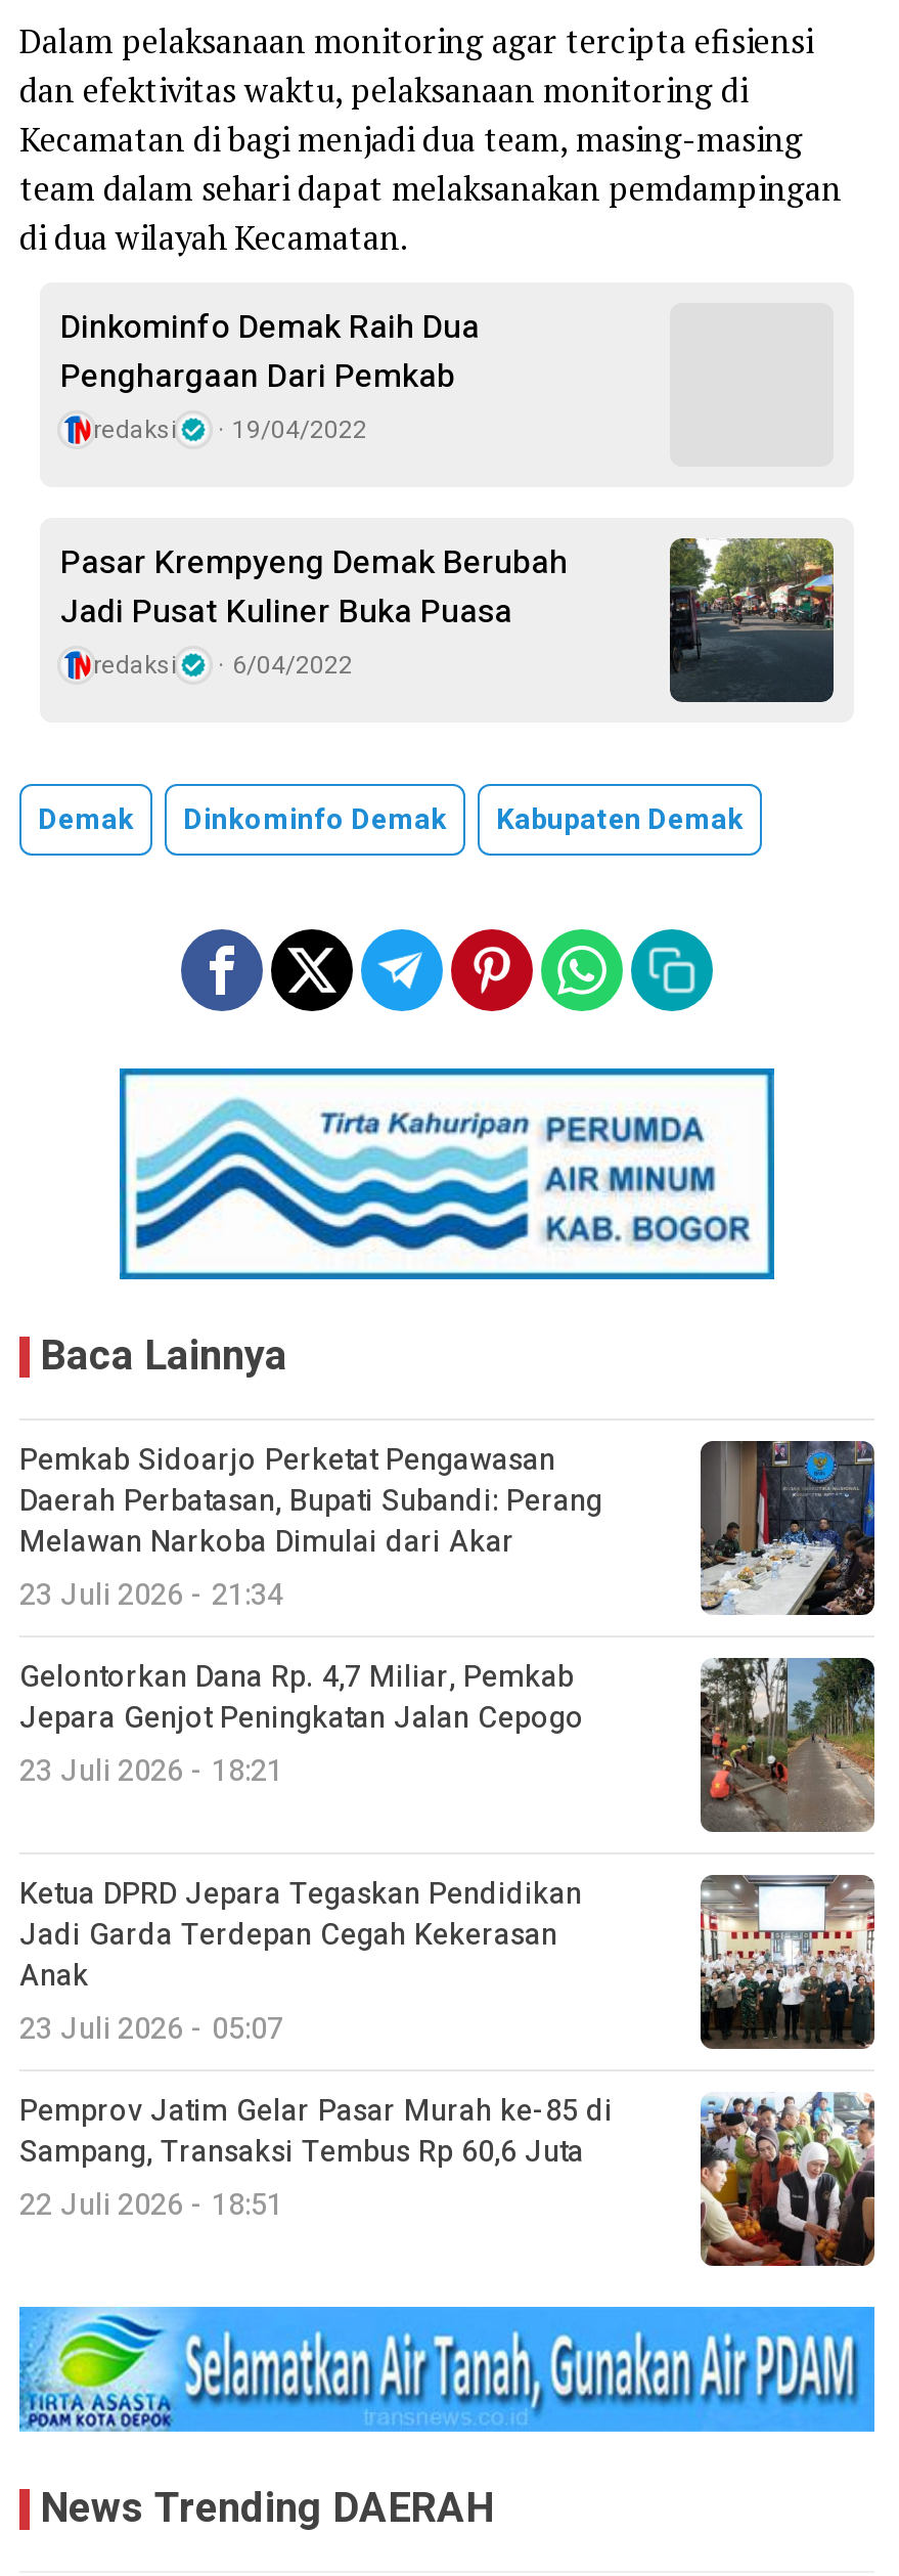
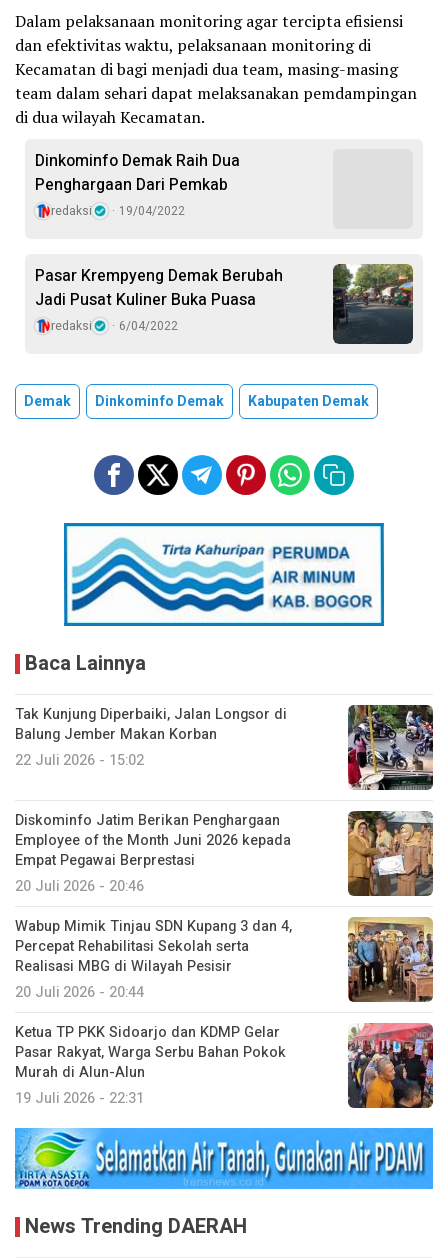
- Pemkab Sidoarjo Perketat Pengawasan
- Daerah Perbatasan, Bupati Subandi: Perang
- Melawan Narkoba Dimulai dari Akar
- 23 Juli 2026 - 21:34
+ Tak Kunjung Diperbaiki, Jalan Longsor di
+ Balung Jember Makan Korban
+ 22 Juli 2026 - 15:02

- [image]
+ [image]

- Gelontorkan Dana Rp. 4,7 Miliar, Pemkab
- Jepara Genjot Peningkatan Jalan Cepogo
- 23 Juli 2026 - 18:21
+ Diskominfo Jatim Berikan Penghargaan
+ Employee of the Month Juni 2026 kepada
+ Empat Pegawai Berprestasi
+ 20 Juli 2026 - 20:46

- [image]
+ [image]

- Ketua DPRD Jepara Tegaskan Pendidikan
- Jadi Garda Terdepan Cegah Kekerasan
- Anak
- 23 Juli 2026 - 05:07
+ Wabup Mimik Tinjau SDN Kupang 3 dan 4,
+ Percepat Rehabilitasi Sekolah serta
+ Realisasi MBG di Wilayah Pesisir
+ 20 Juli 2026 - 20:44

- [image]
+ [image]

- Pemprov Jatim Gelar Pasar Murah ke-85 di
- Sampang, Transaksi Tembus Rp 60,6 Juta
- 22 Juli 2026 - 18:51
+ Ketua TP PKK Sidoarjo dan KDMP Gelar
+ Pasar Rakyat, Warga Serbu Bahan Pokok
+ Murah di Alun-Alun
+ 19 Juli 2026 - 22:31

- [image]
+ [image]
